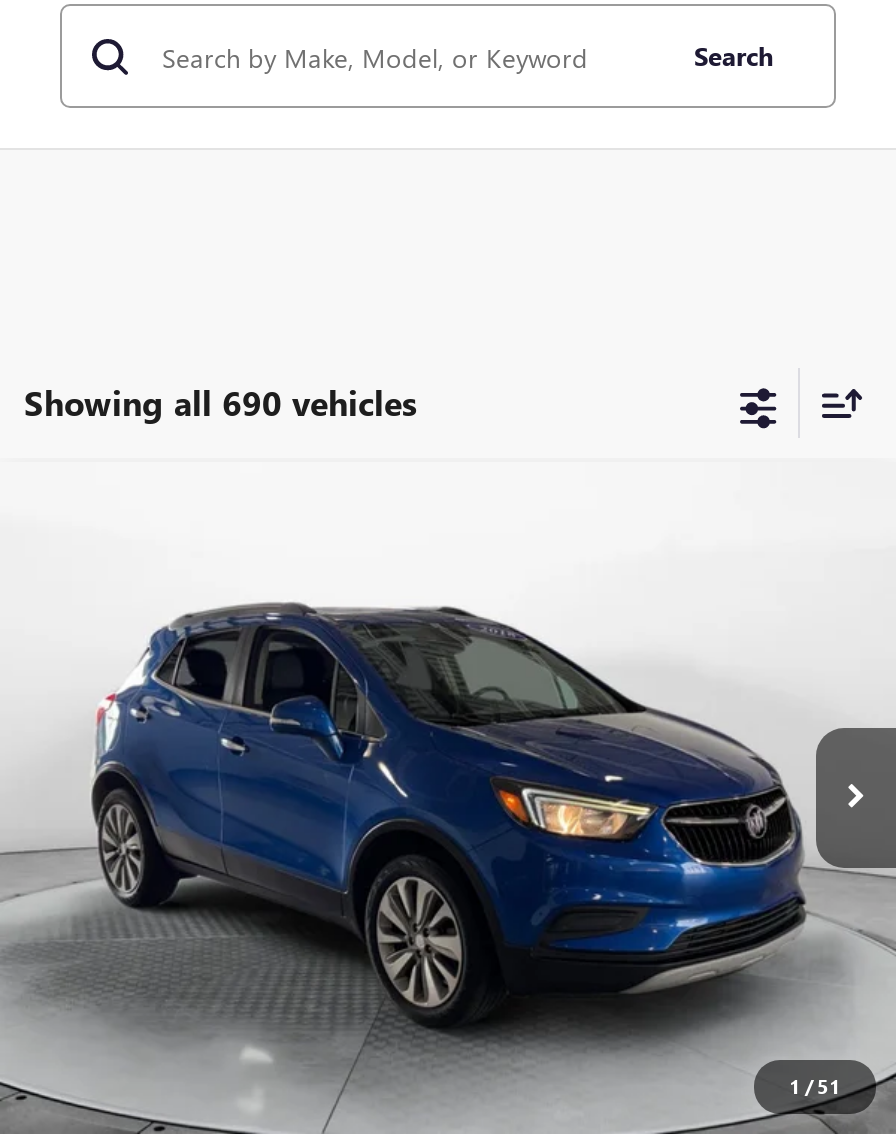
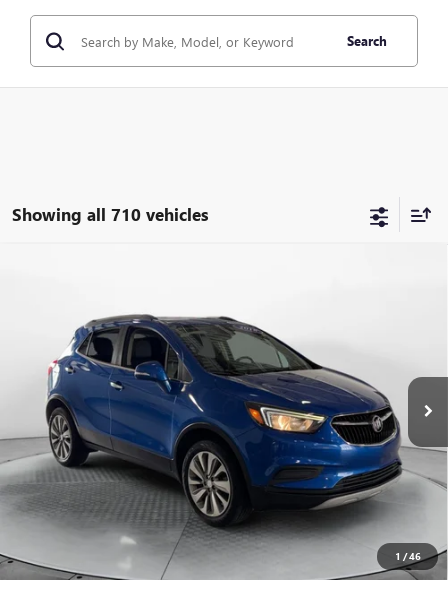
- Showing all 690 vehicles
+ Showing all 710 vehicles

- 1 / 51
+ 1 / 46
